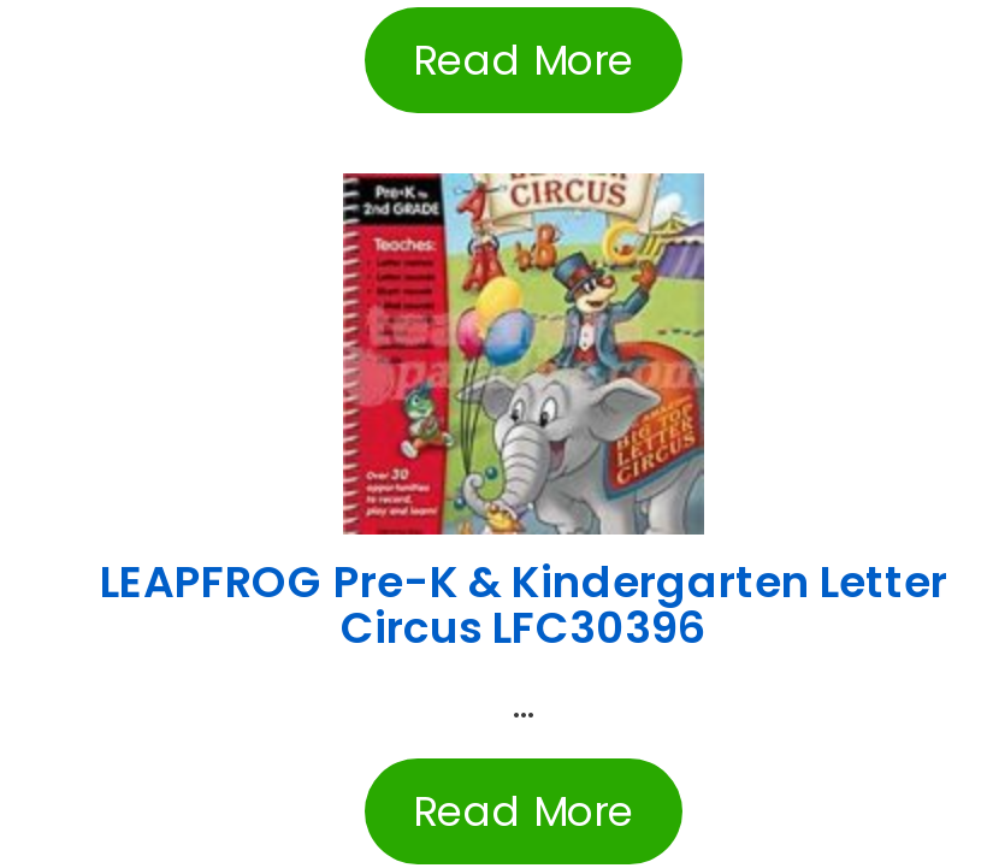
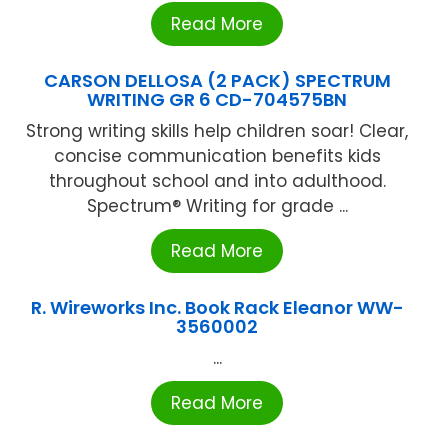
- LEAPFROG Pre-K & Kindergarten Letter
- Circus LFC30396
+ CARSON DELLOSA (2 PACK) SPECTRUM
+ WRITING GR 6 CD-704575BN
+ Strong writing skills help children soar! Clear,
+ concise communication benefits kids
+ throughout school and into adulthood.
+ Spectrum® Writing for grade ...
+ Read More
+ R. Wireworks Inc. Book Rack Eleanor WW-
+ 3560002
